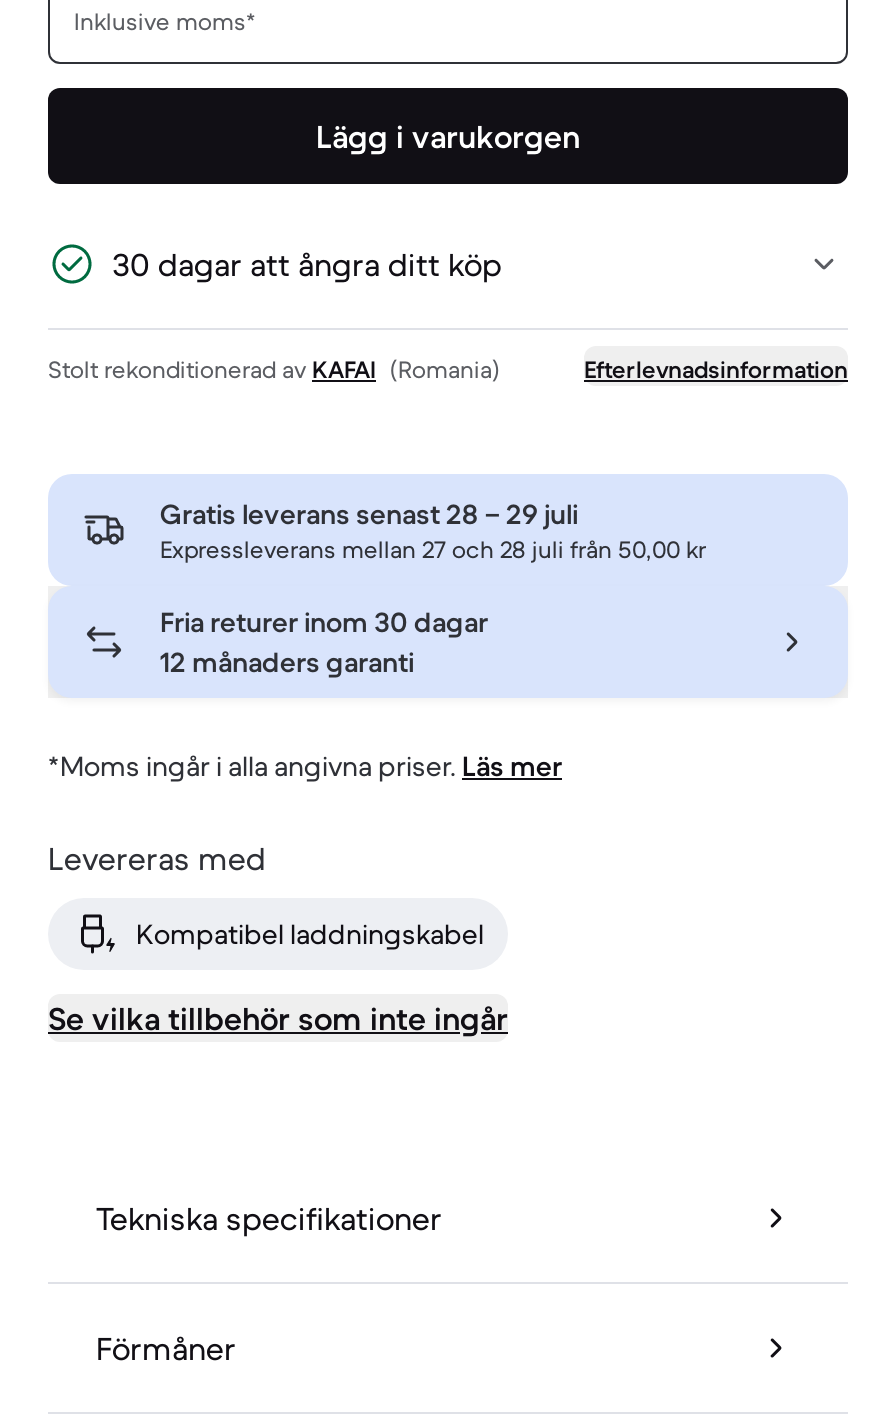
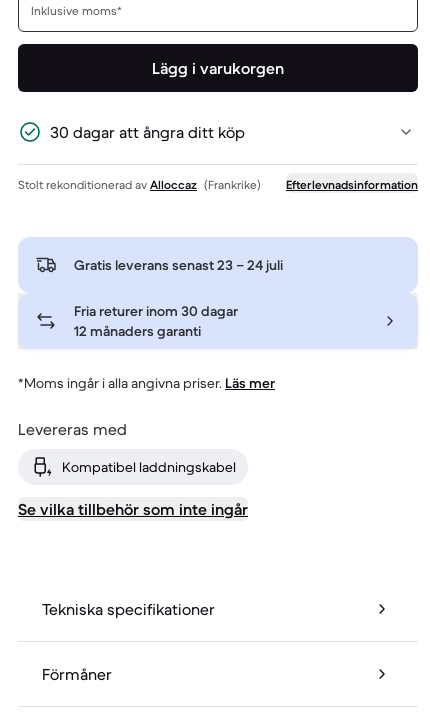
- Stolt rekonditionerad av KAFAI (Romania)
+ Stolt rekonditionerad av Alloccaz (Frankrike)

- Gratis leverans senast 28 – 29 juli
- Expressleverans mellan 27 och 28 juli från 50,00 kr
+ Gratis leverans senast23 – 24 juli
